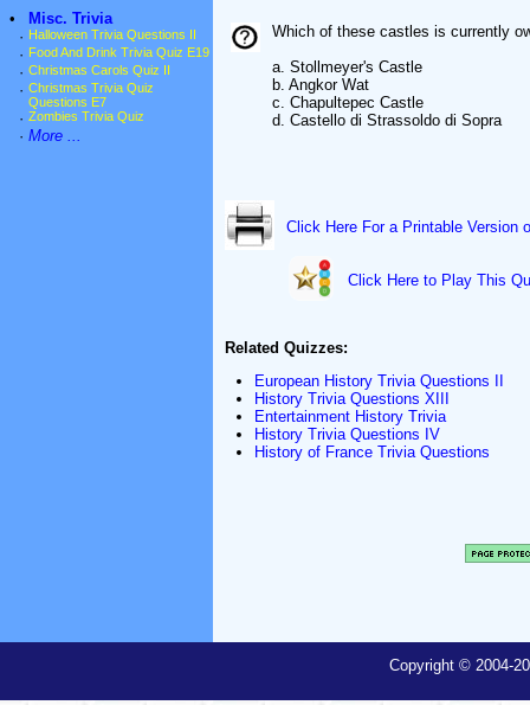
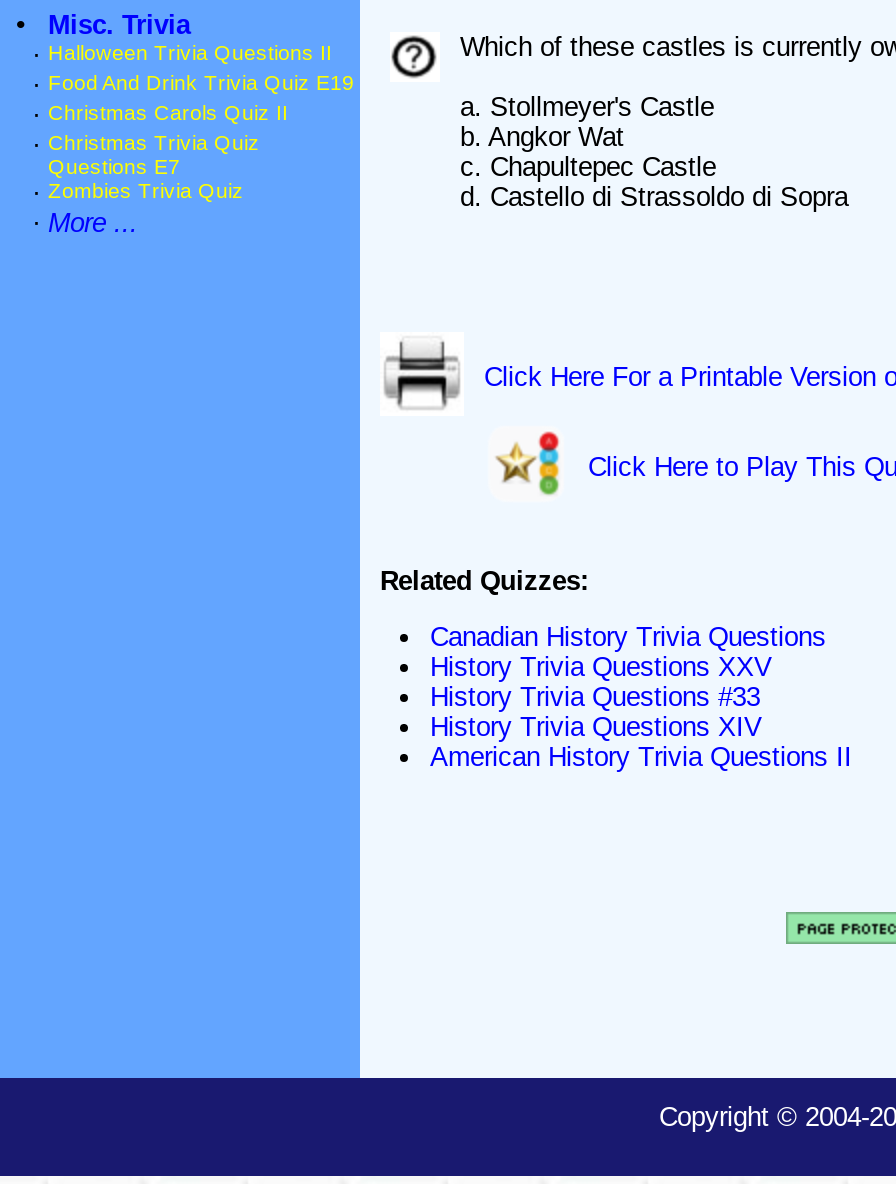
- European History Trivia Questions II
- History Trivia Questions XIII
- Entertainment History Trivia
- History Trivia Questions IV
- History of France Trivia Questions
+ Canadian History Trivia Questions
+ History Trivia Questions XXV
+ History Trivia Questions #33
+ History Trivia Questions XIV
+ American History Trivia Questions II
